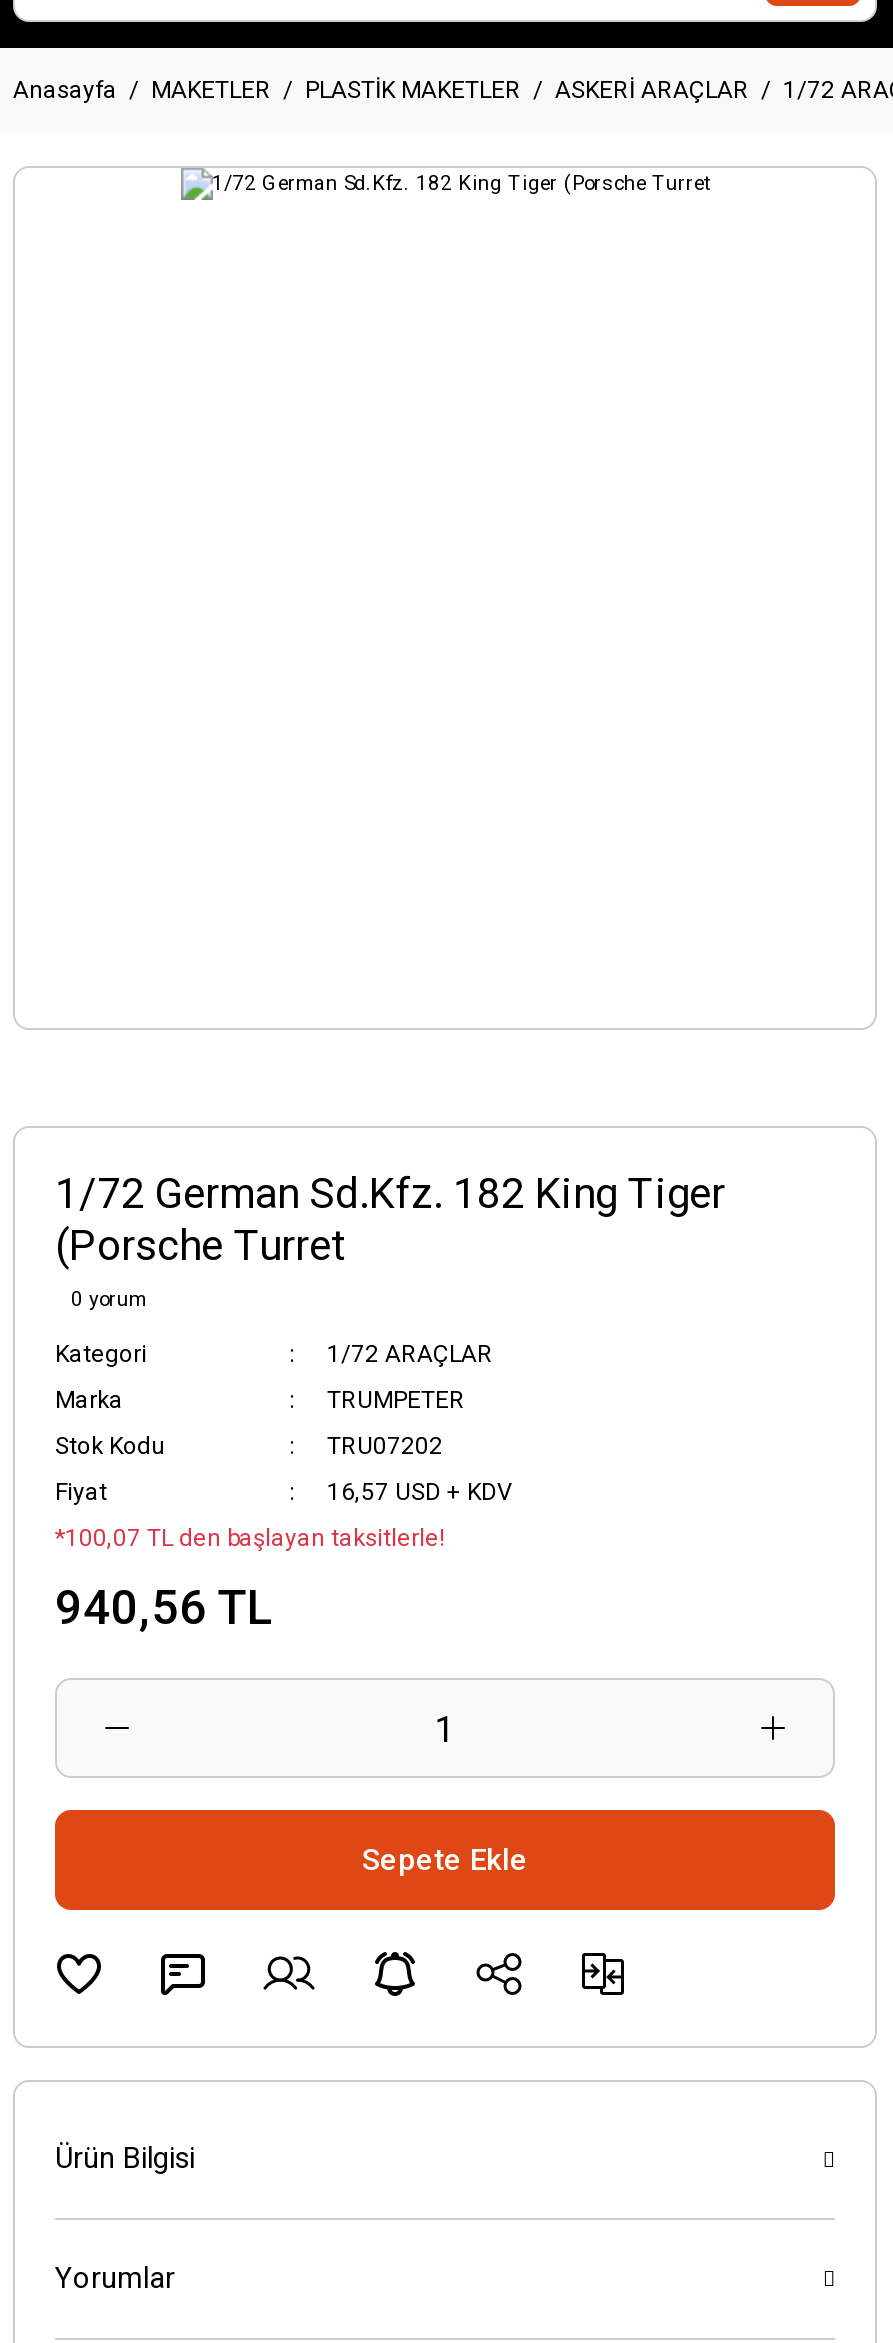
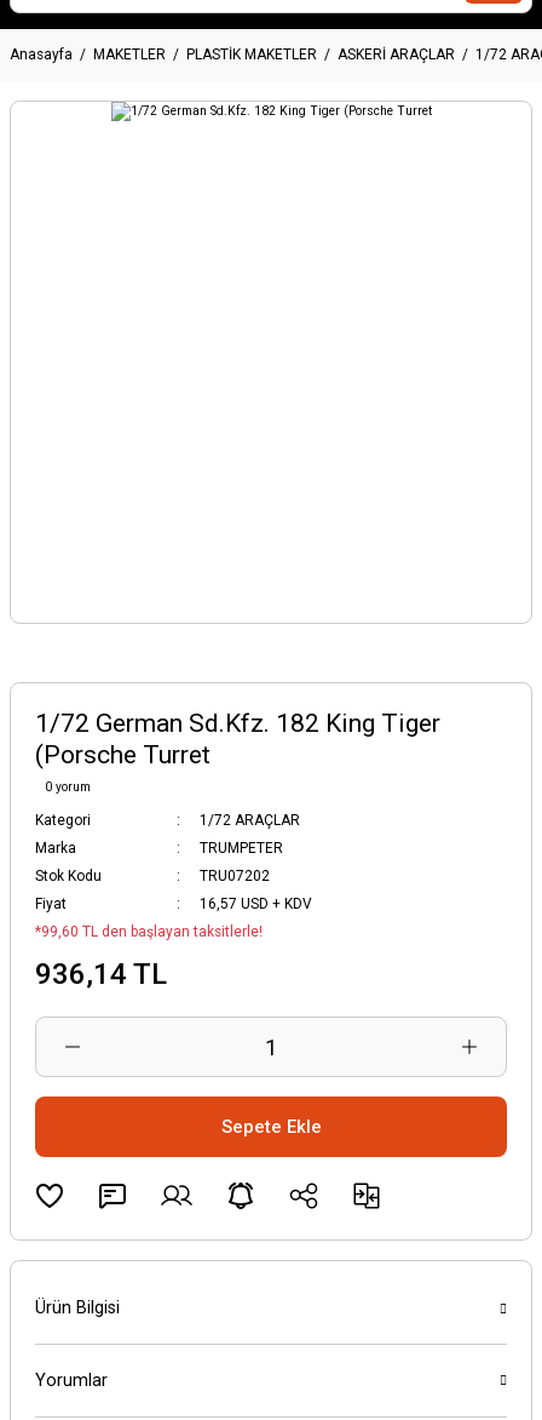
- *100,07 TL den başlayan taksitlerle!
+ *99,60 TL den başlayan taksitlerle!

- 940,56 TL
+ 936,14 TL
